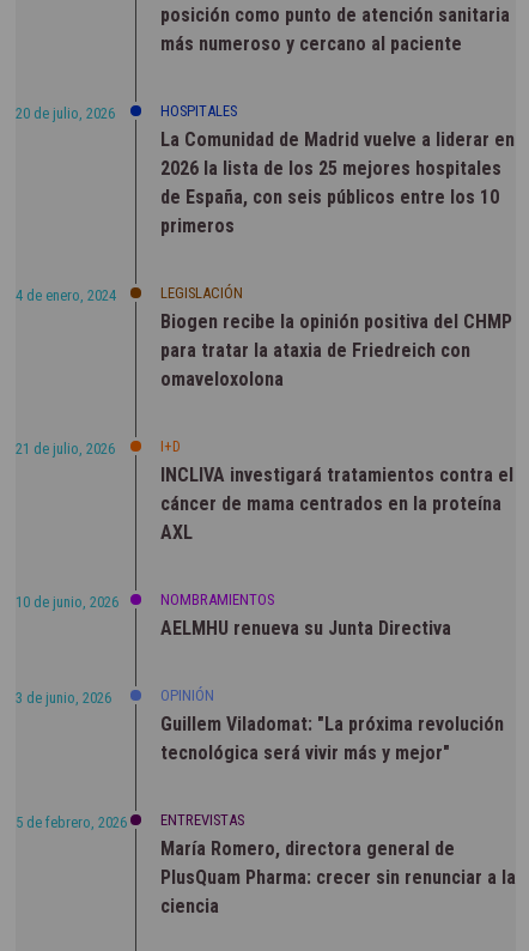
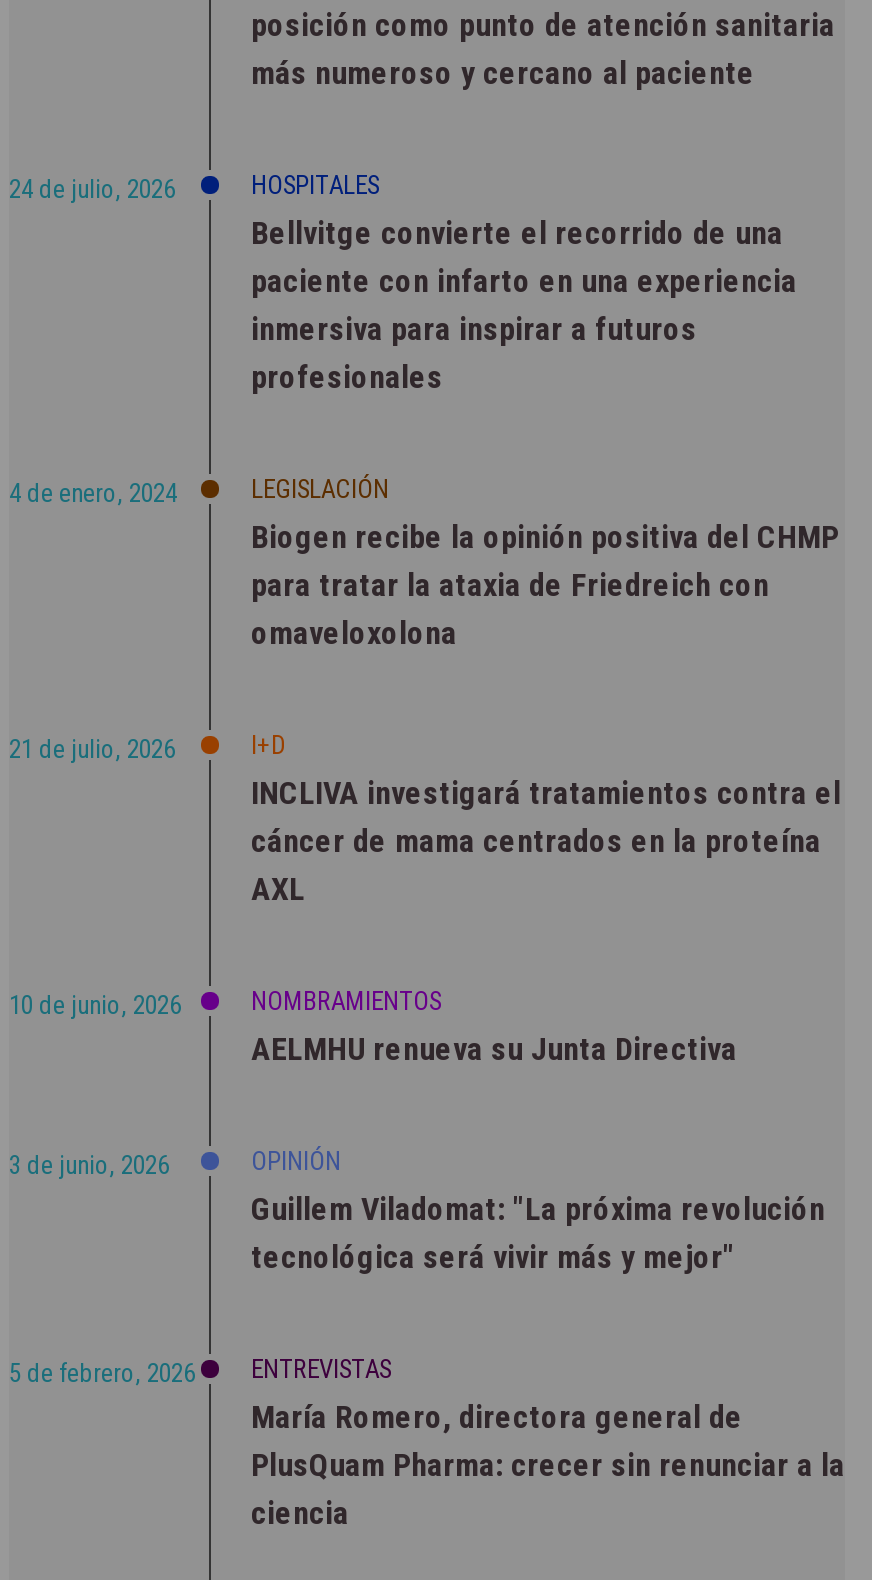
- 20 de julio, 2026
+ 24 de julio, 2026

- La Comunidad de Madrid vuelve a liderar en
- 2026 la lista de los 25 mejores hospitales
- de España, con seis públicos entre los 10
- primeros
+ Bellvitge convierte el recorrido de una
+ paciente con infarto en una experiencia
+ inmersiva para inspirar a futuros
+ profesionales
